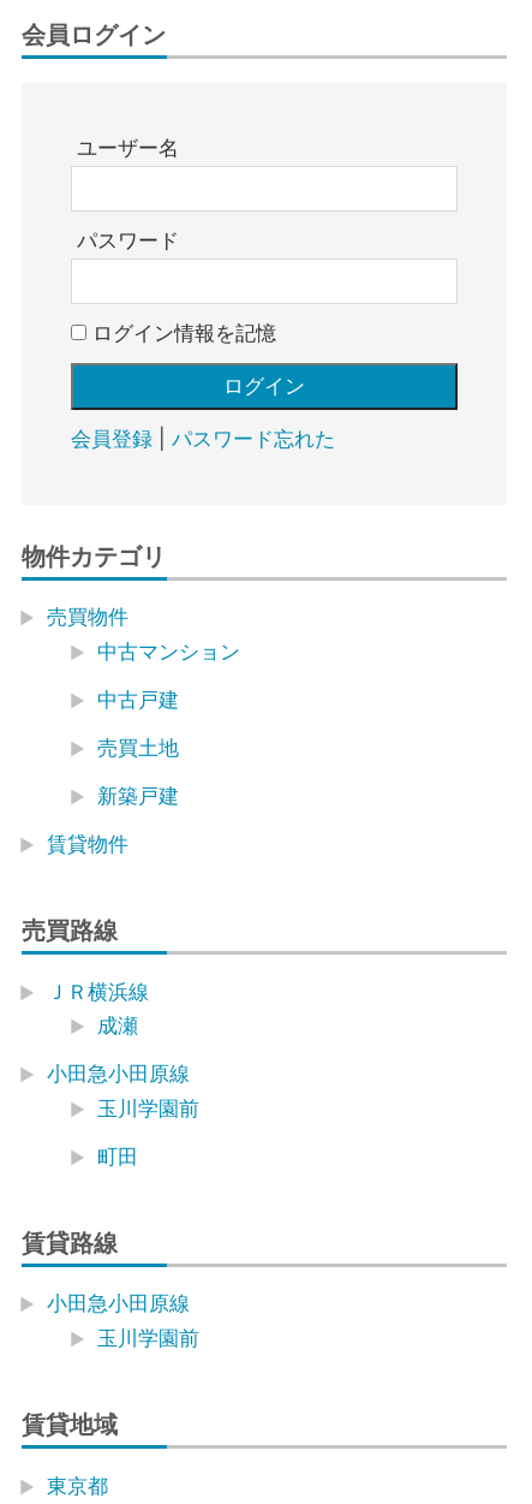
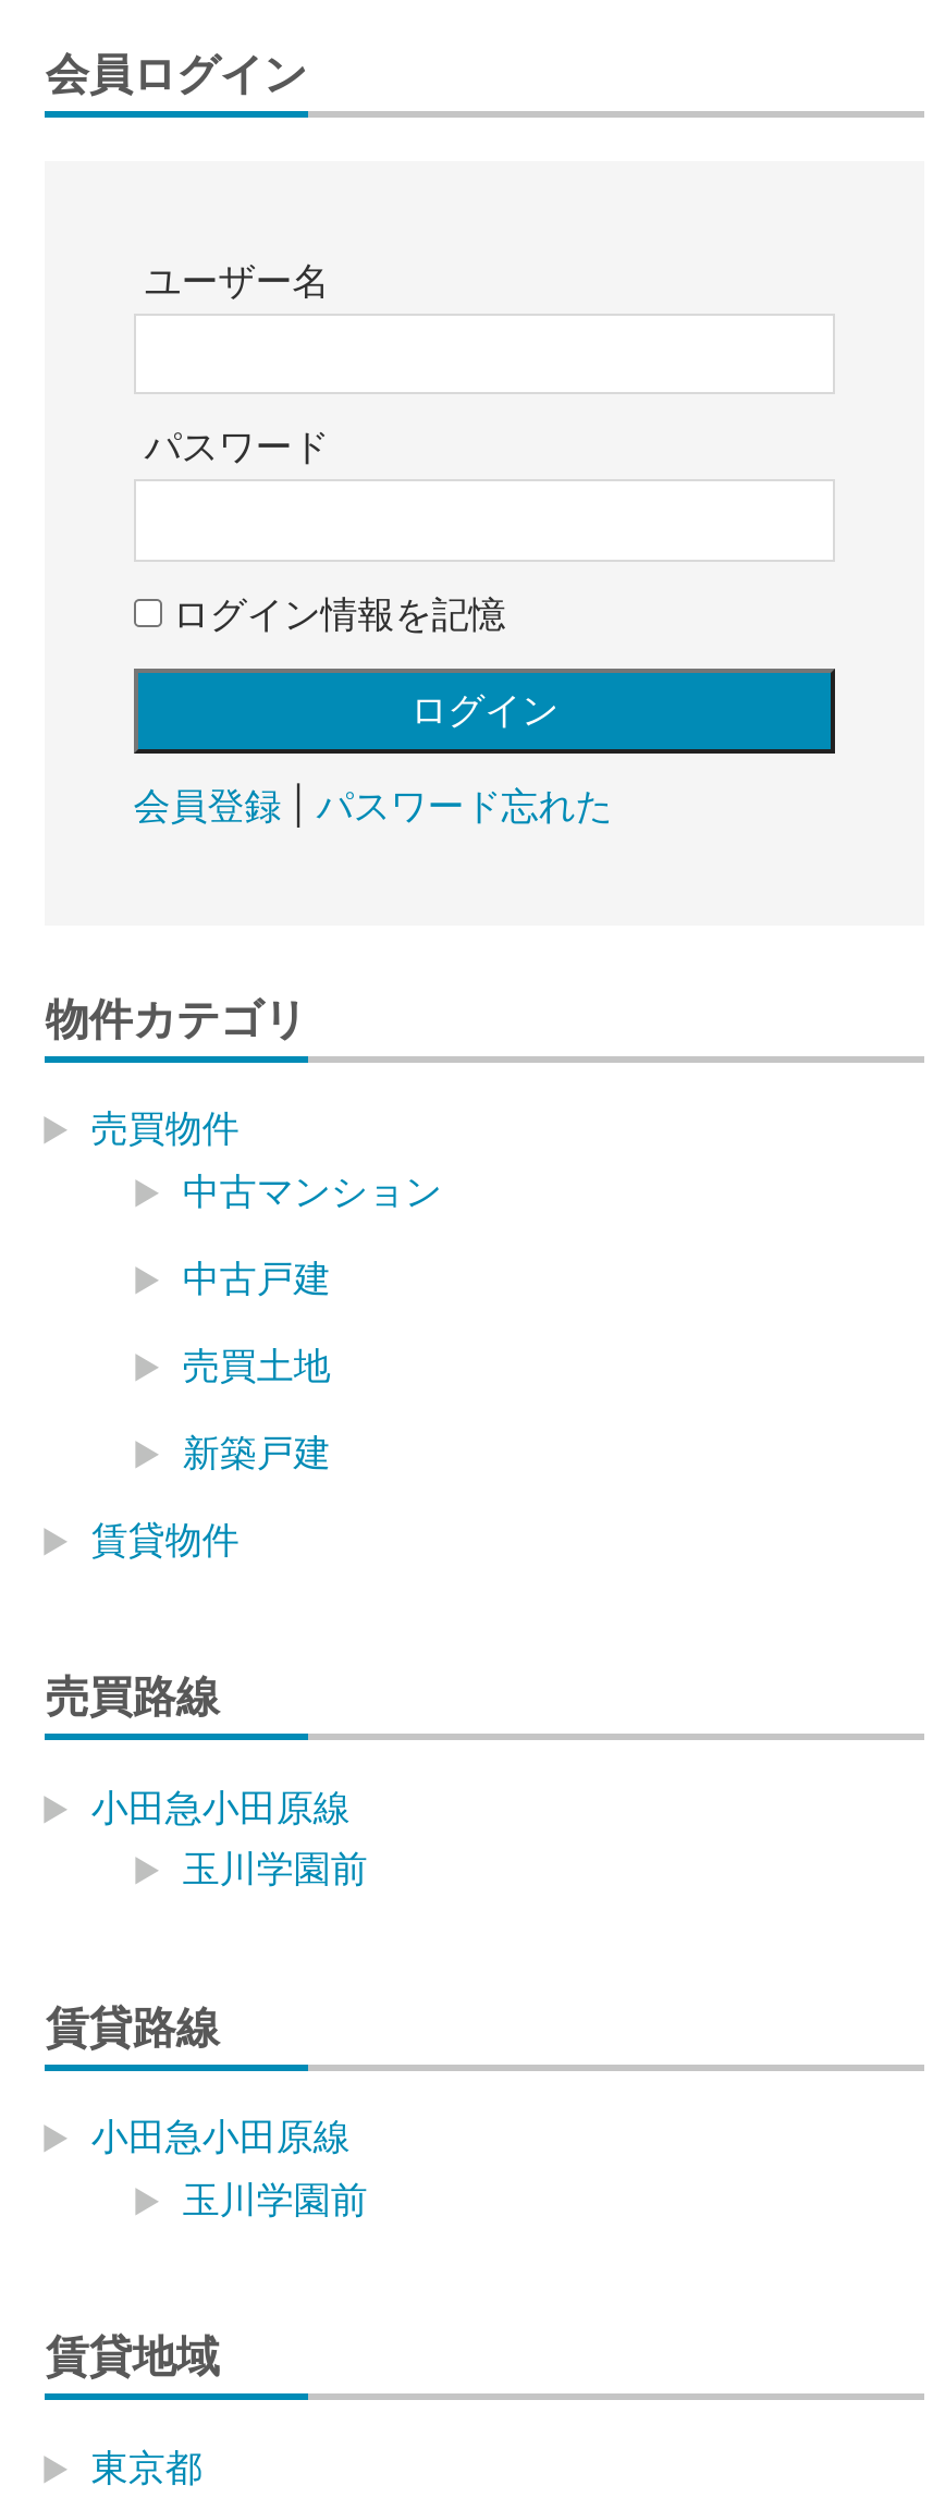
- ＪＲ横浜線
- 成瀬

- 町田
